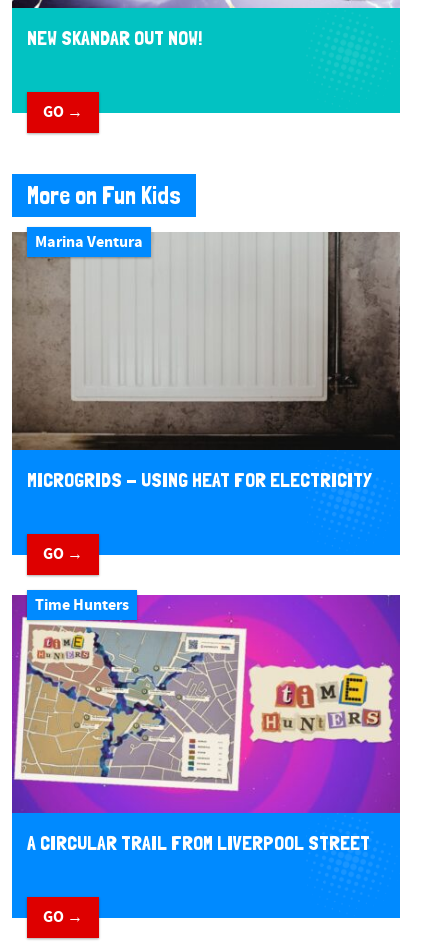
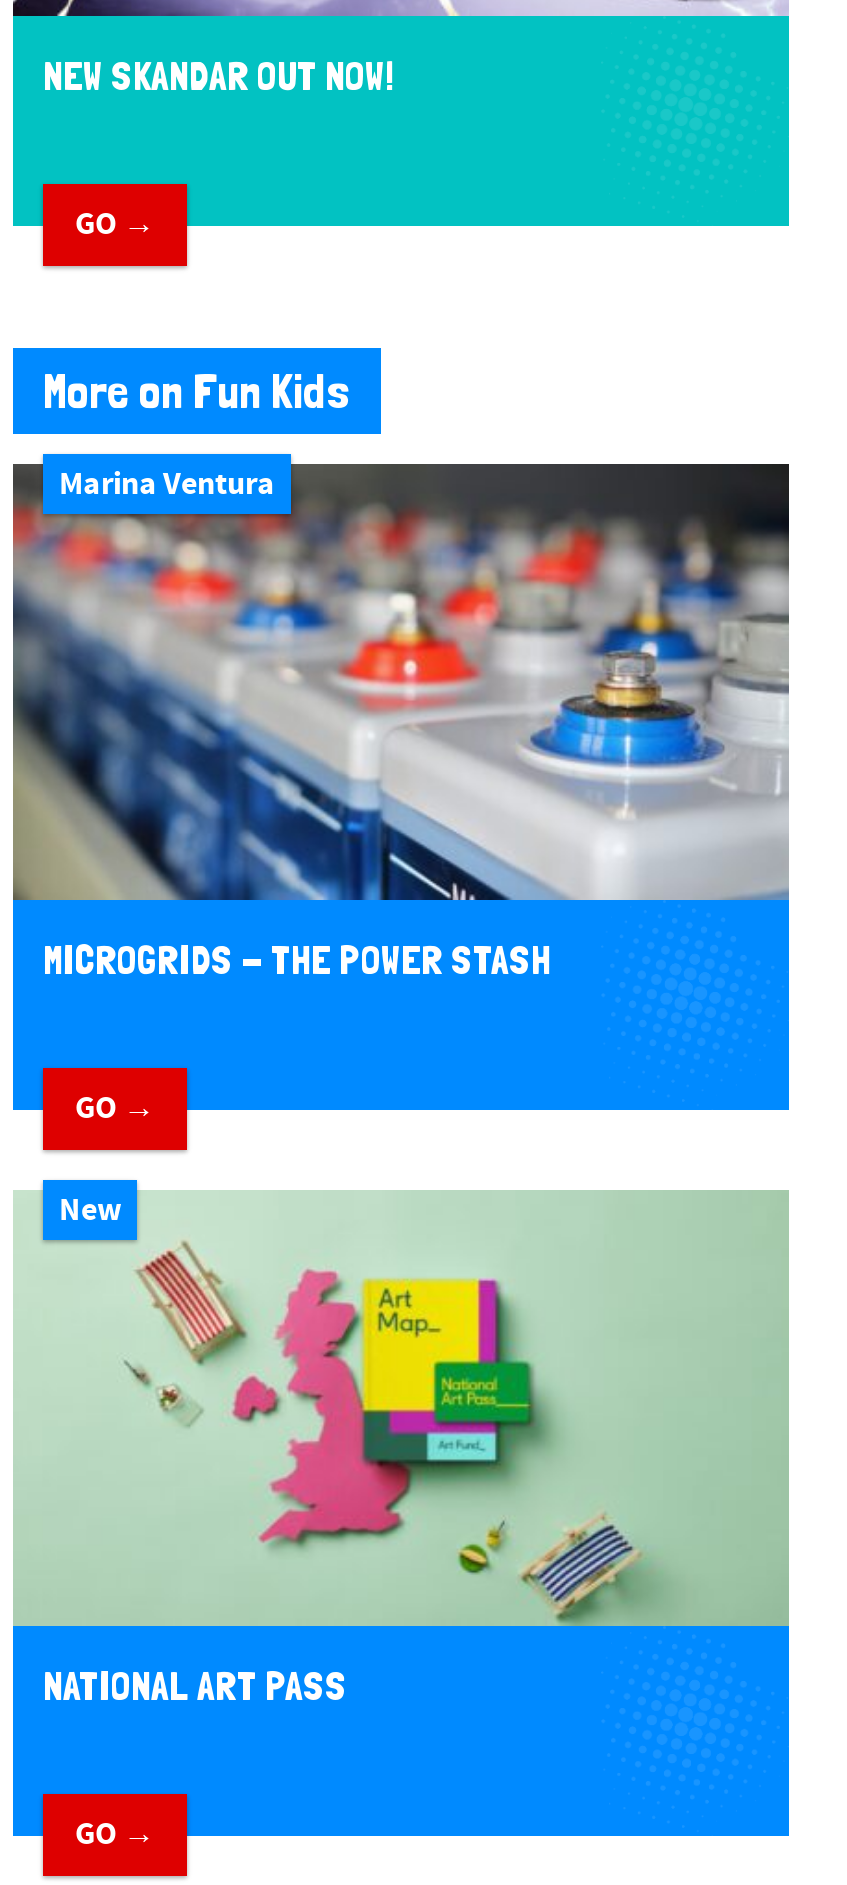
- [image]
- MICROGRIDS - USING HEAT FOR ELECTRICITY
+ [image]
+ MICROGRIDS - THE POWER STASH

- [image]
- Time Hunters
+ [image]
+ New

- A CIRCULAR TRAIL FROM LIVERPOOL STREET
+ NATIONAL ART PASS
